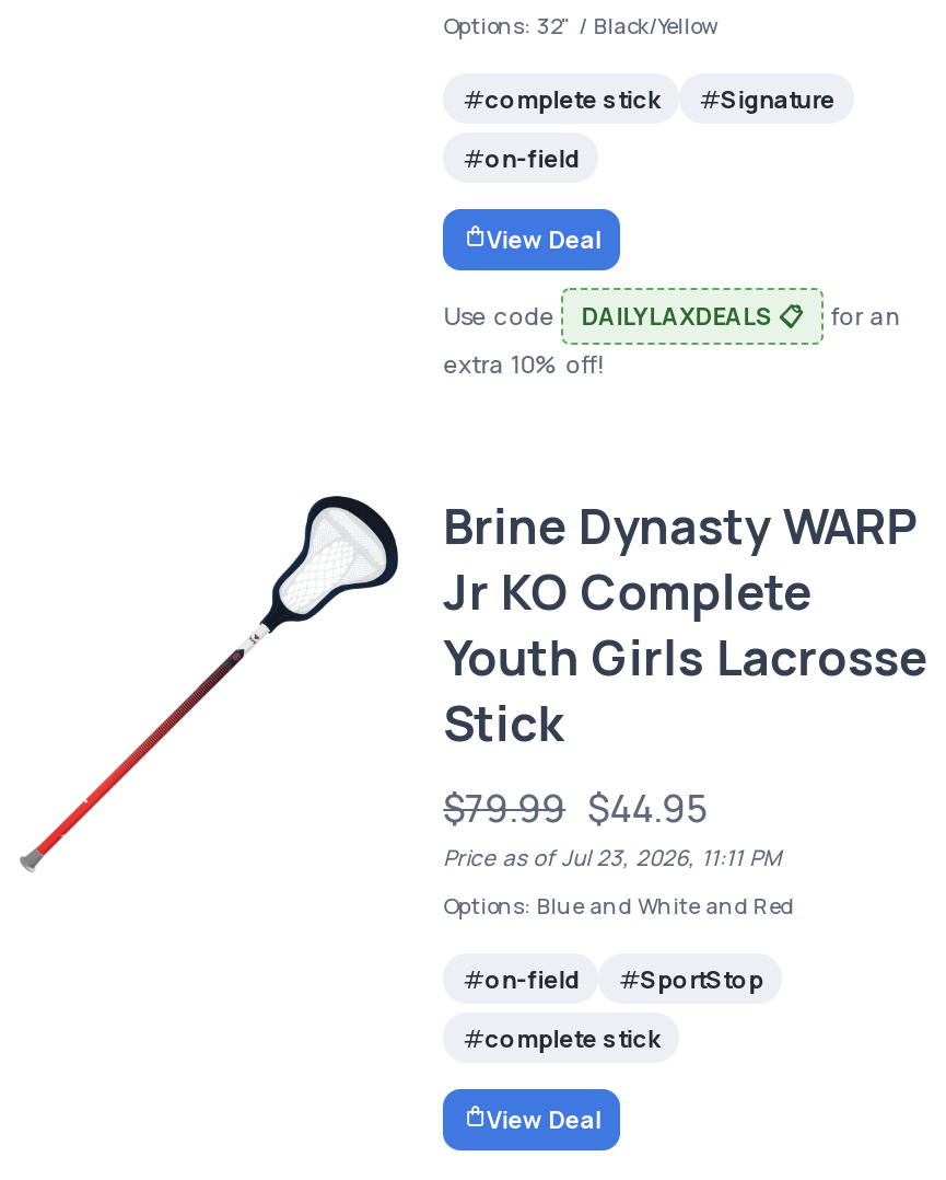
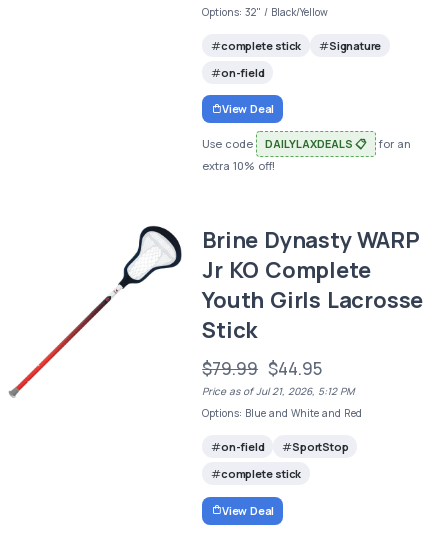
- Price as of Jul 23, 2026, 11:11 PM
+ Price as of Jul 21, 2026, 5:12 PM
